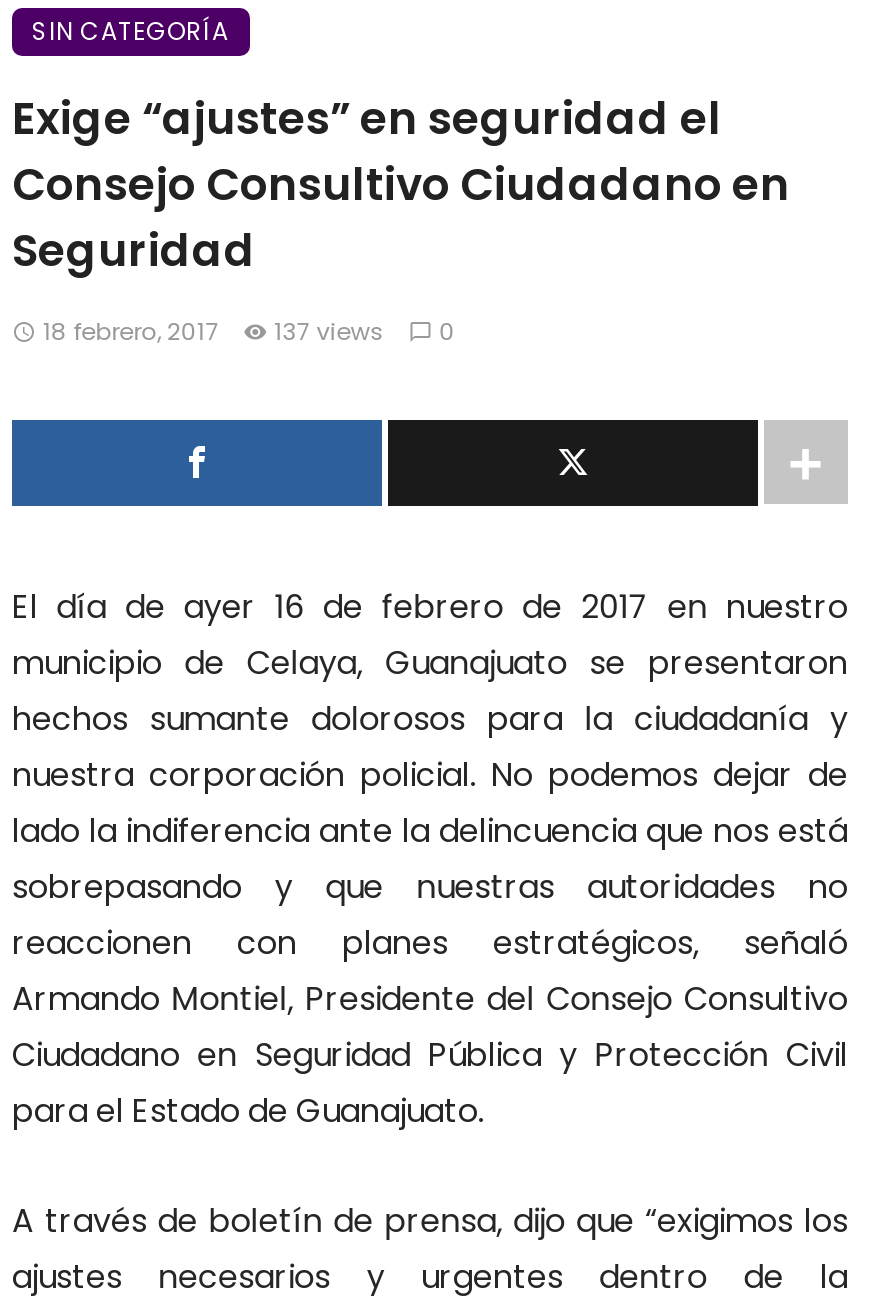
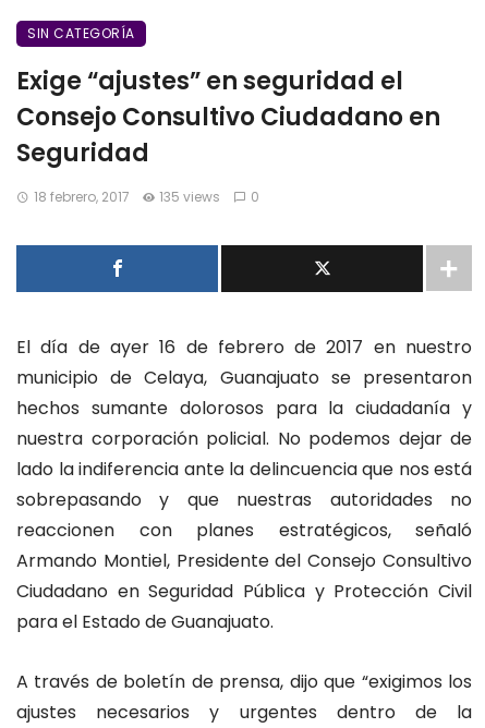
- 18 febrero, 2017 137 views 0
+ 18 febrero, 2017 135 views 0
